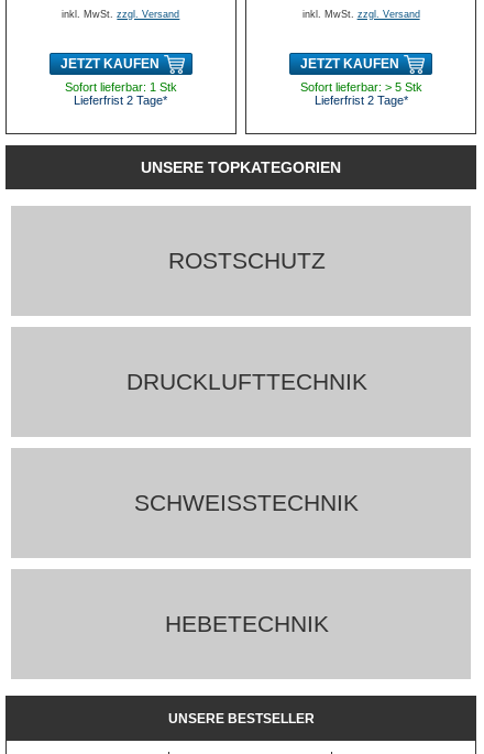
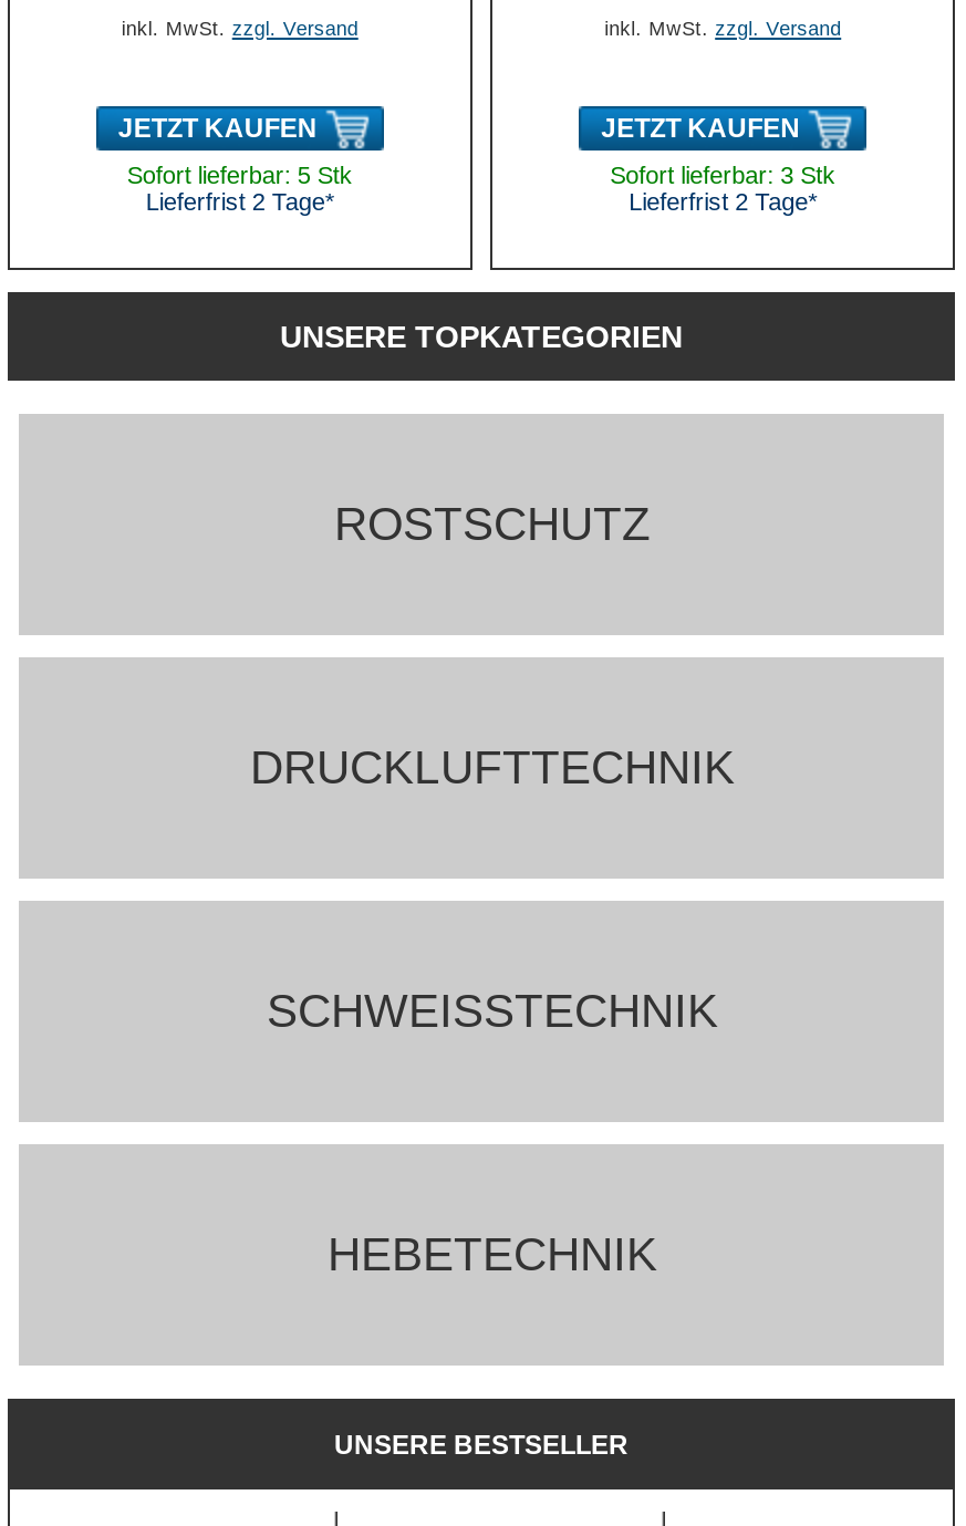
- Sofort lieferbar: 1 Stk
+ Sofort lieferbar: 5 Stk

- Sofort lieferbar: > 5 Stk
+ Sofort lieferbar: 3 Stk
